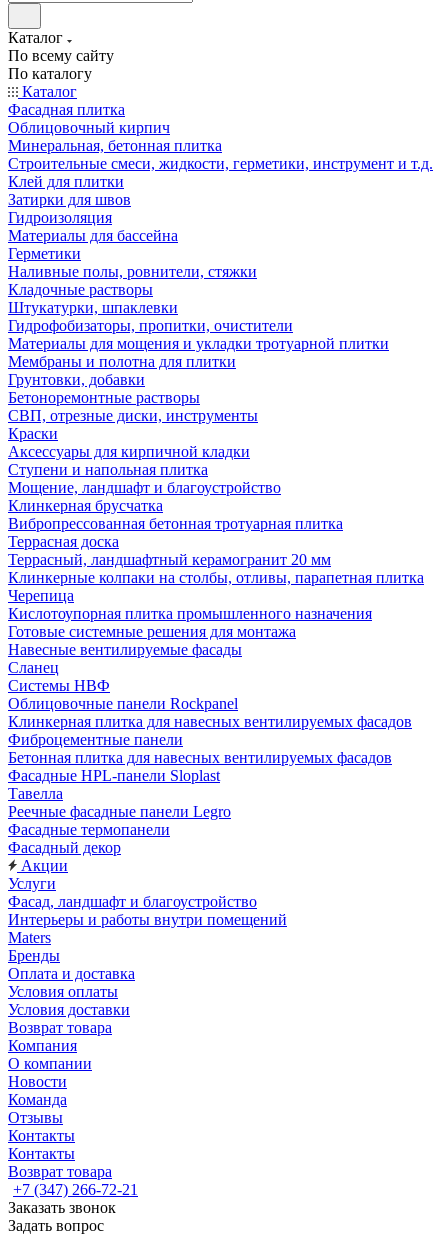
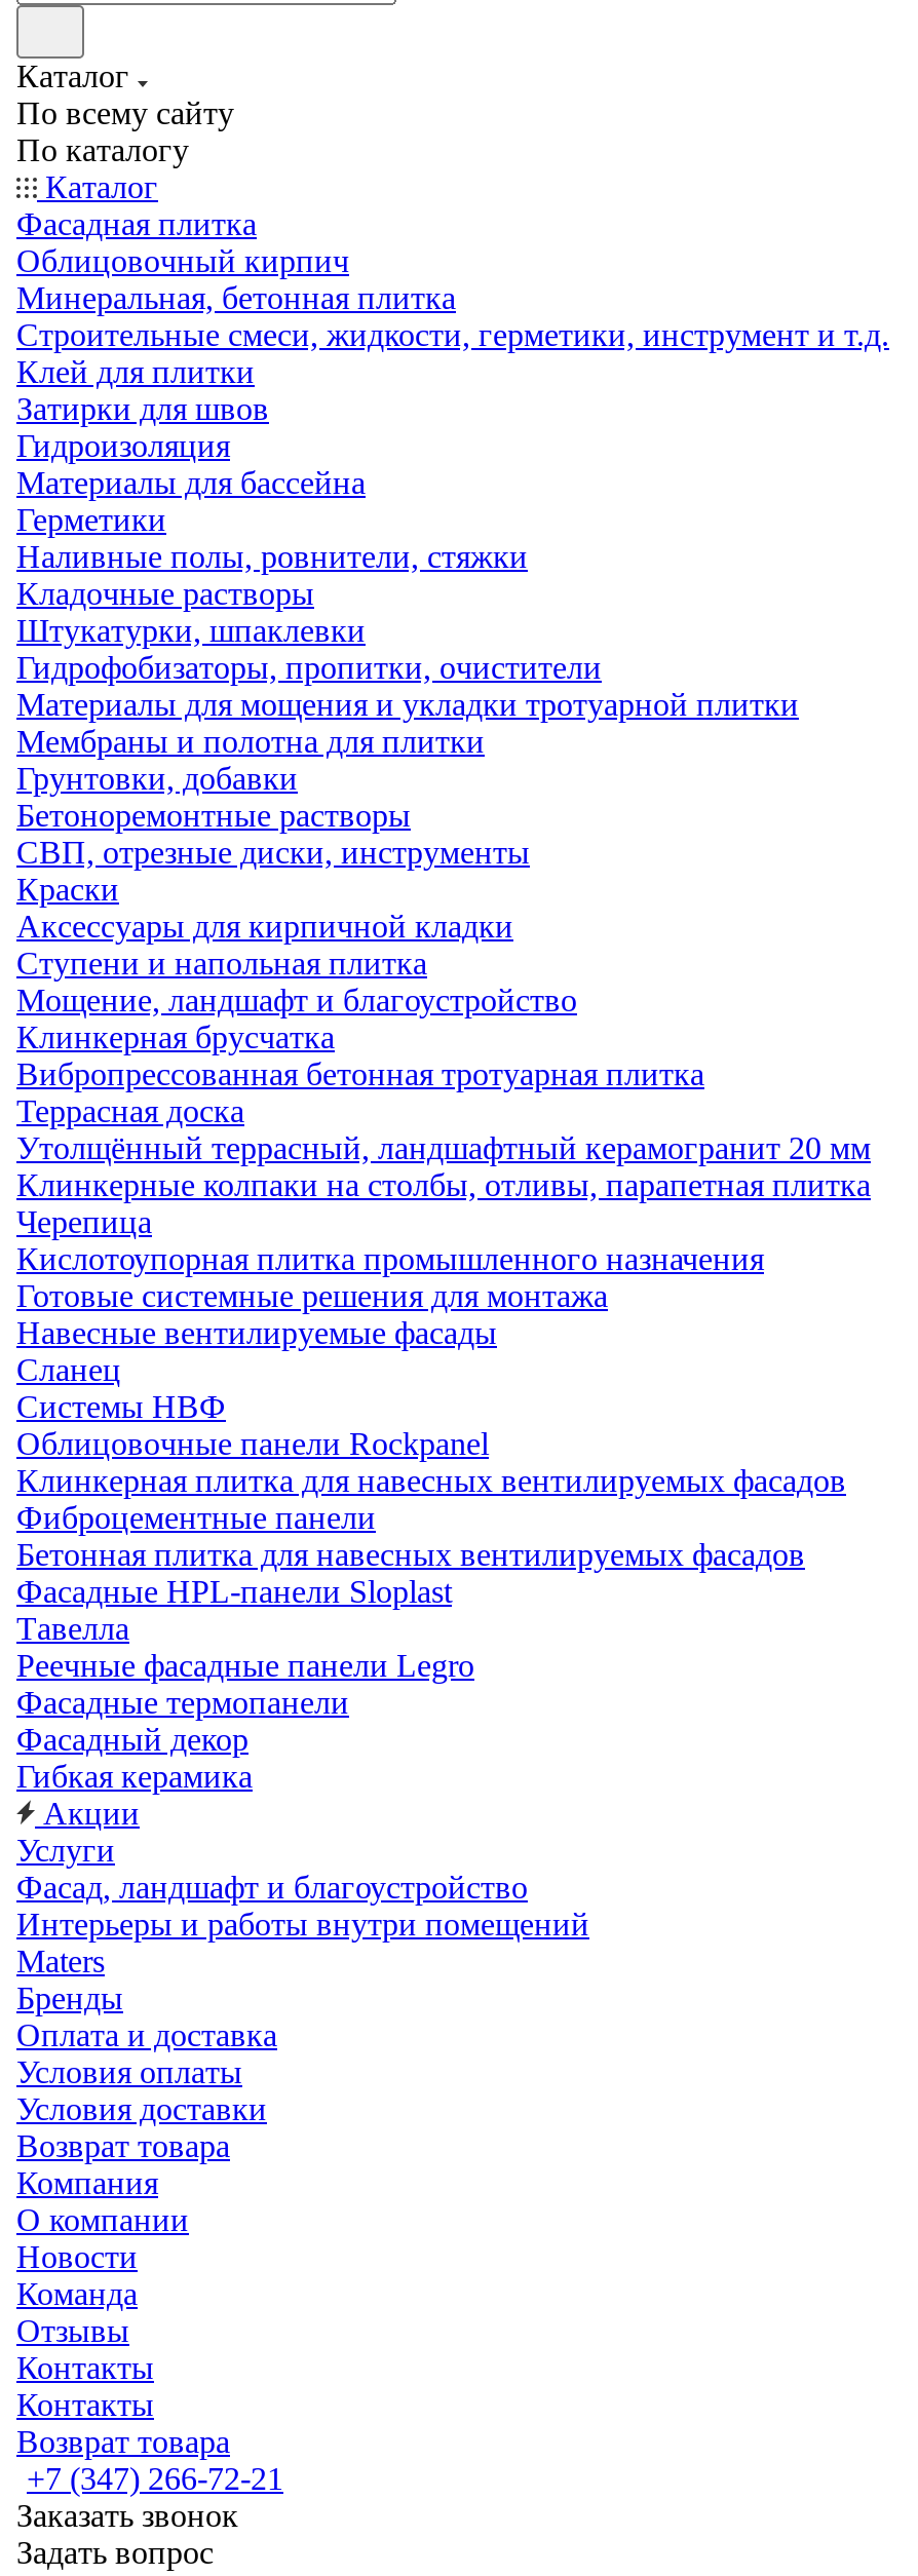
- Террасный, ландшафтный керамогранит 20 мм
+ Утолщённый террасный, ландшафтный керамогранит 20 мм

+ Гибкая керамика
